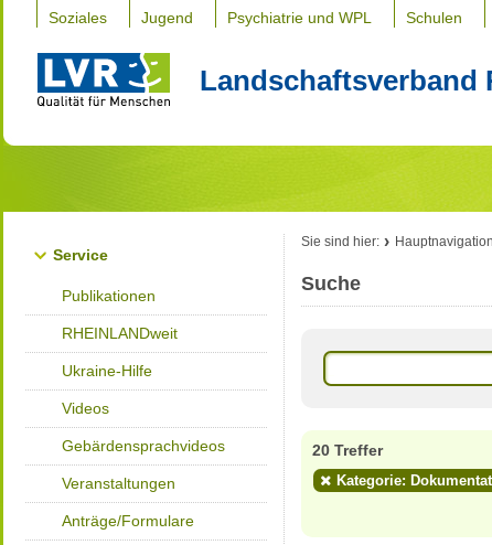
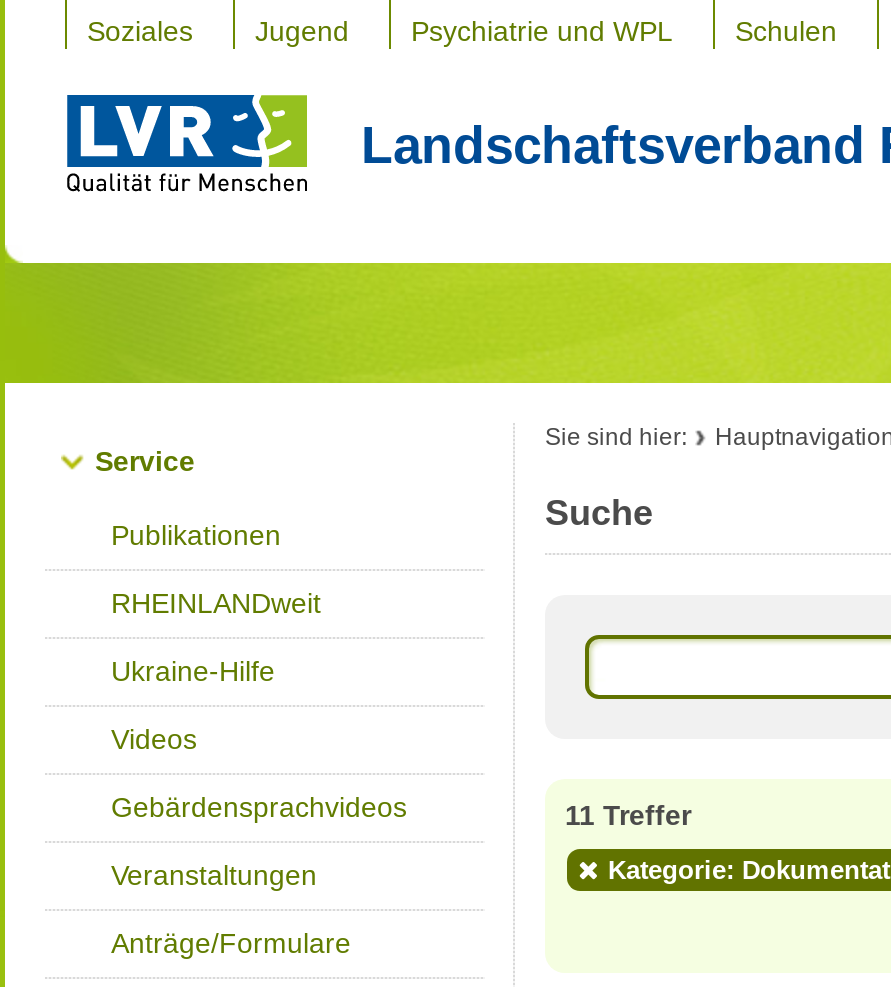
- 20 Treffer
+ 11 Treffer
